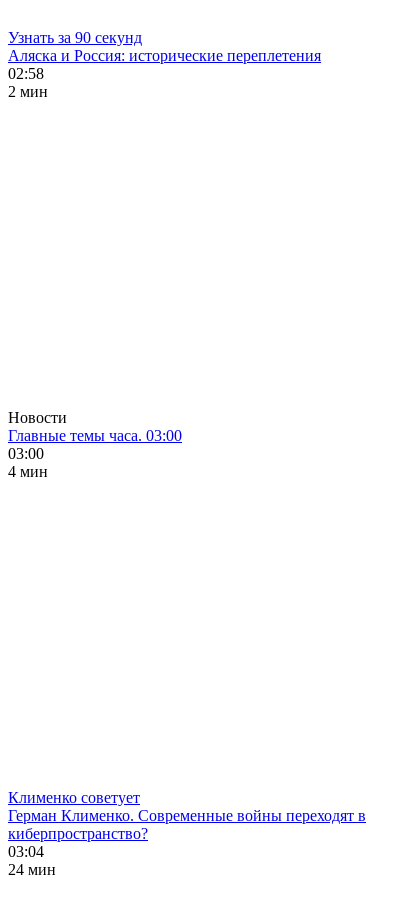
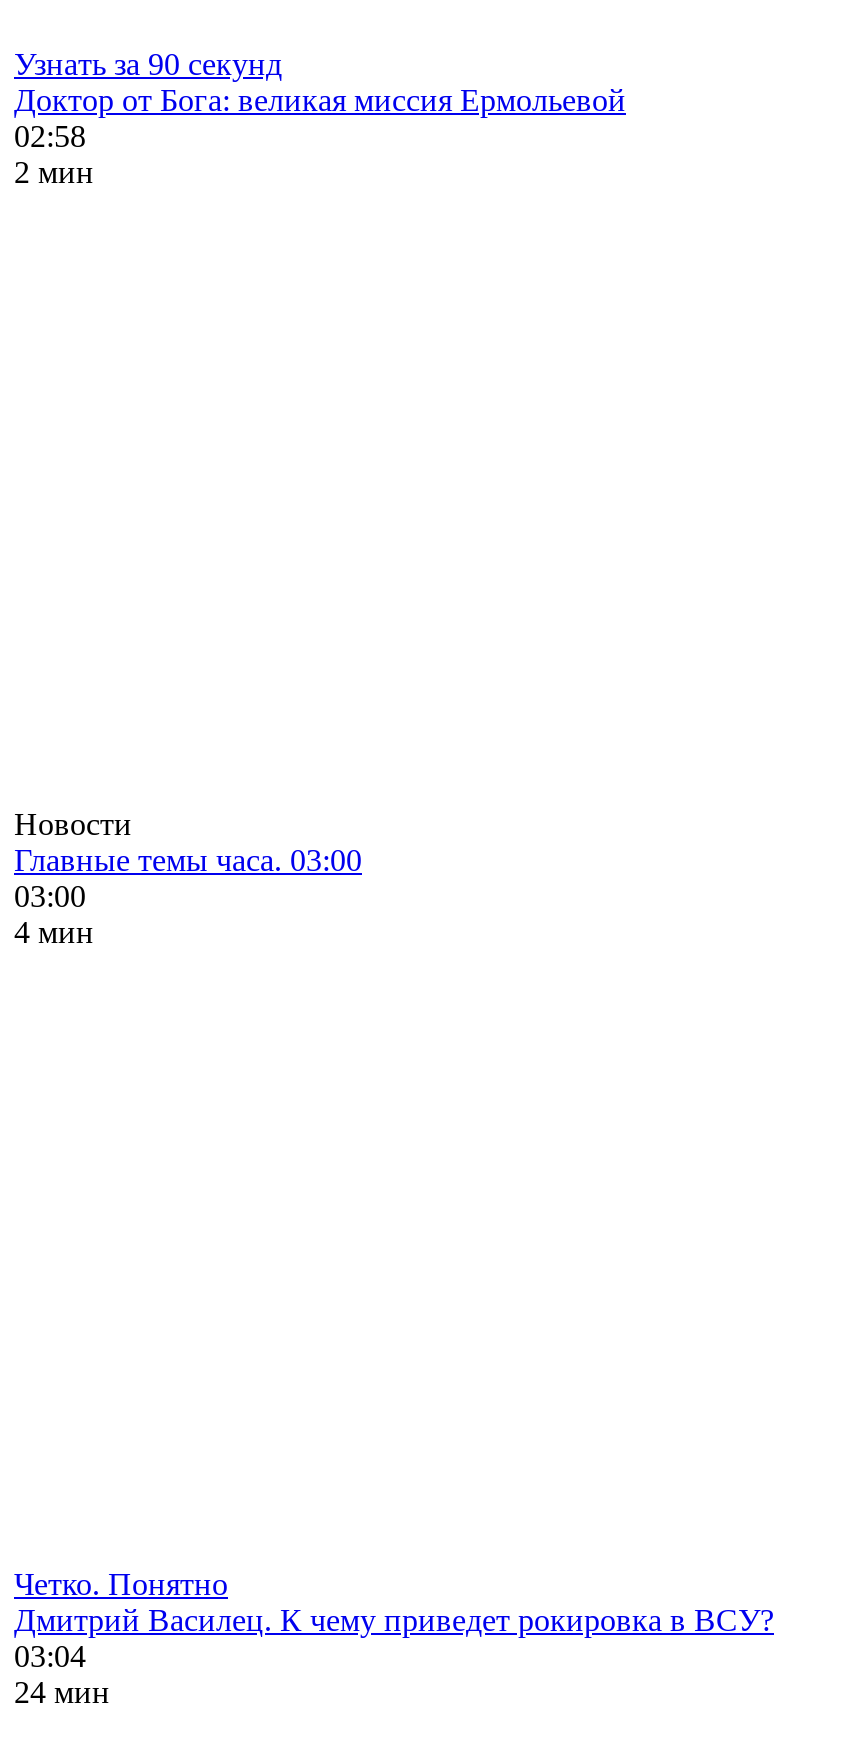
- Аляска и Россия: исторические переплетения
+ Доктор от Бога: великая миссия Ермольевой

- Клименко советует
- Герман Клименко. Современные войны переходят в
- киберпространство?
+ Четко. Понятно
+ Дмитрий Василец. К чему приведет рокировка в ВСУ?
